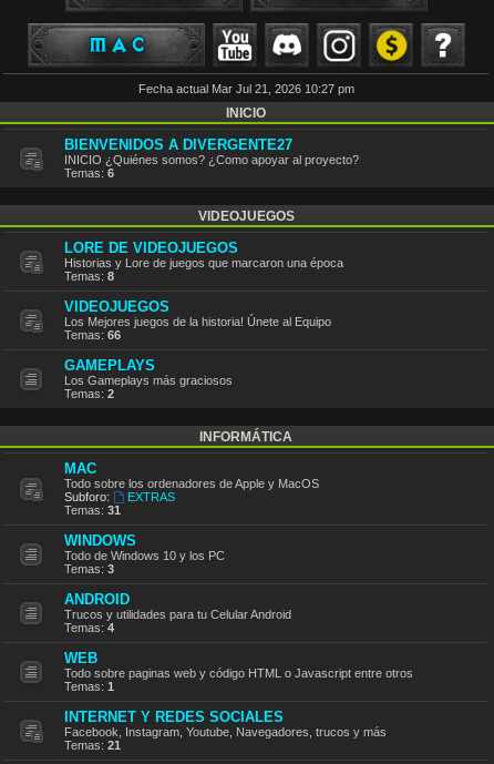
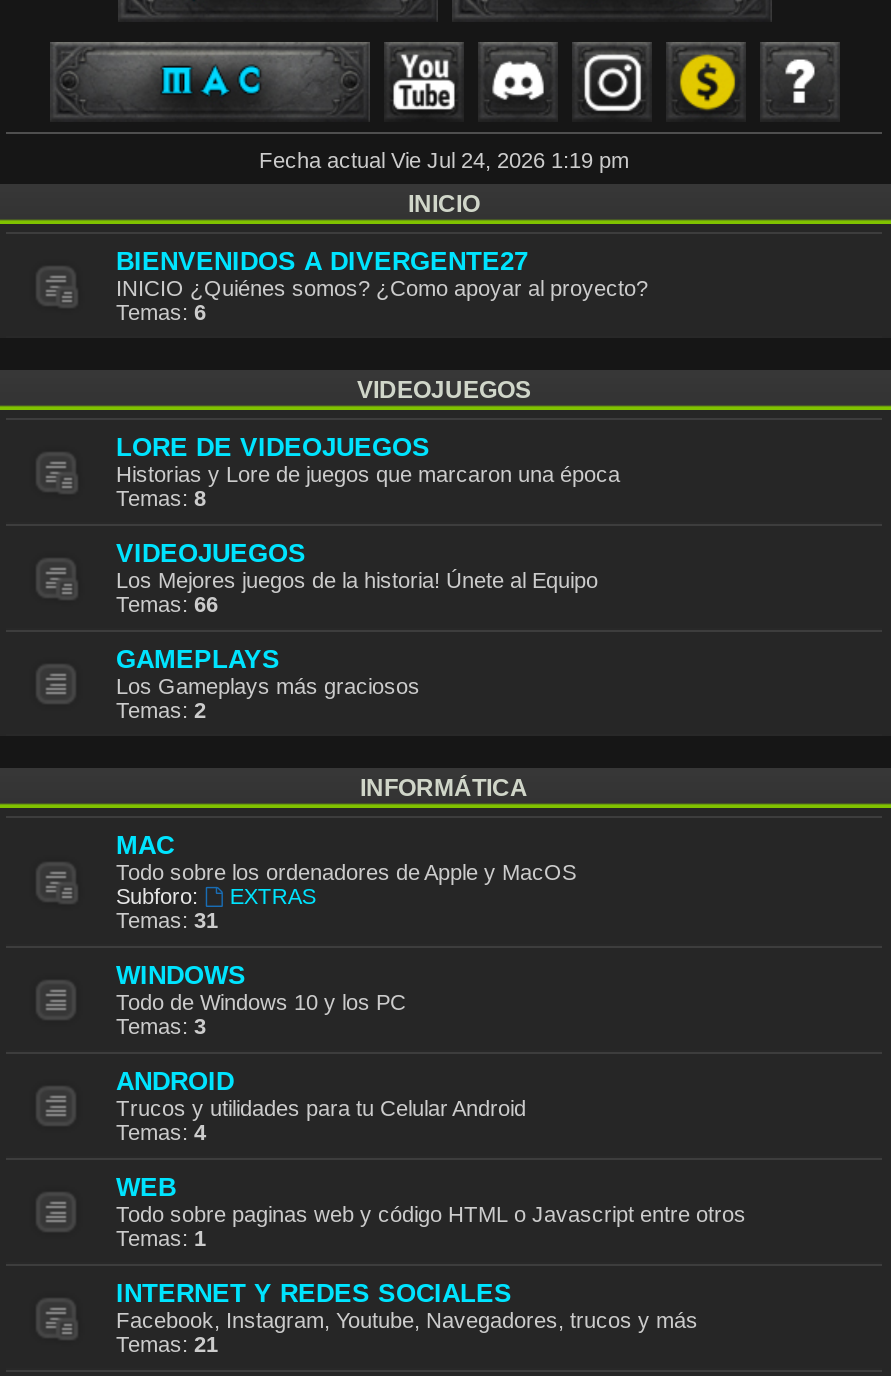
- Fecha actual Mar Jul 21, 2026 10:27 pm
+ Fecha actual Vie Jul 24, 2026 1:19 pm
